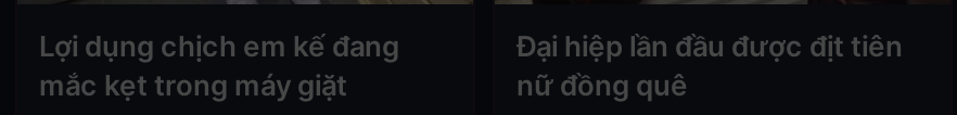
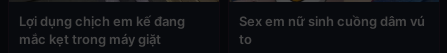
- Đại hiệp lần đầu được địt tiên
- nữ đồng quê
+ Sex em nữ sinh cuồng dâm vú
+ to
